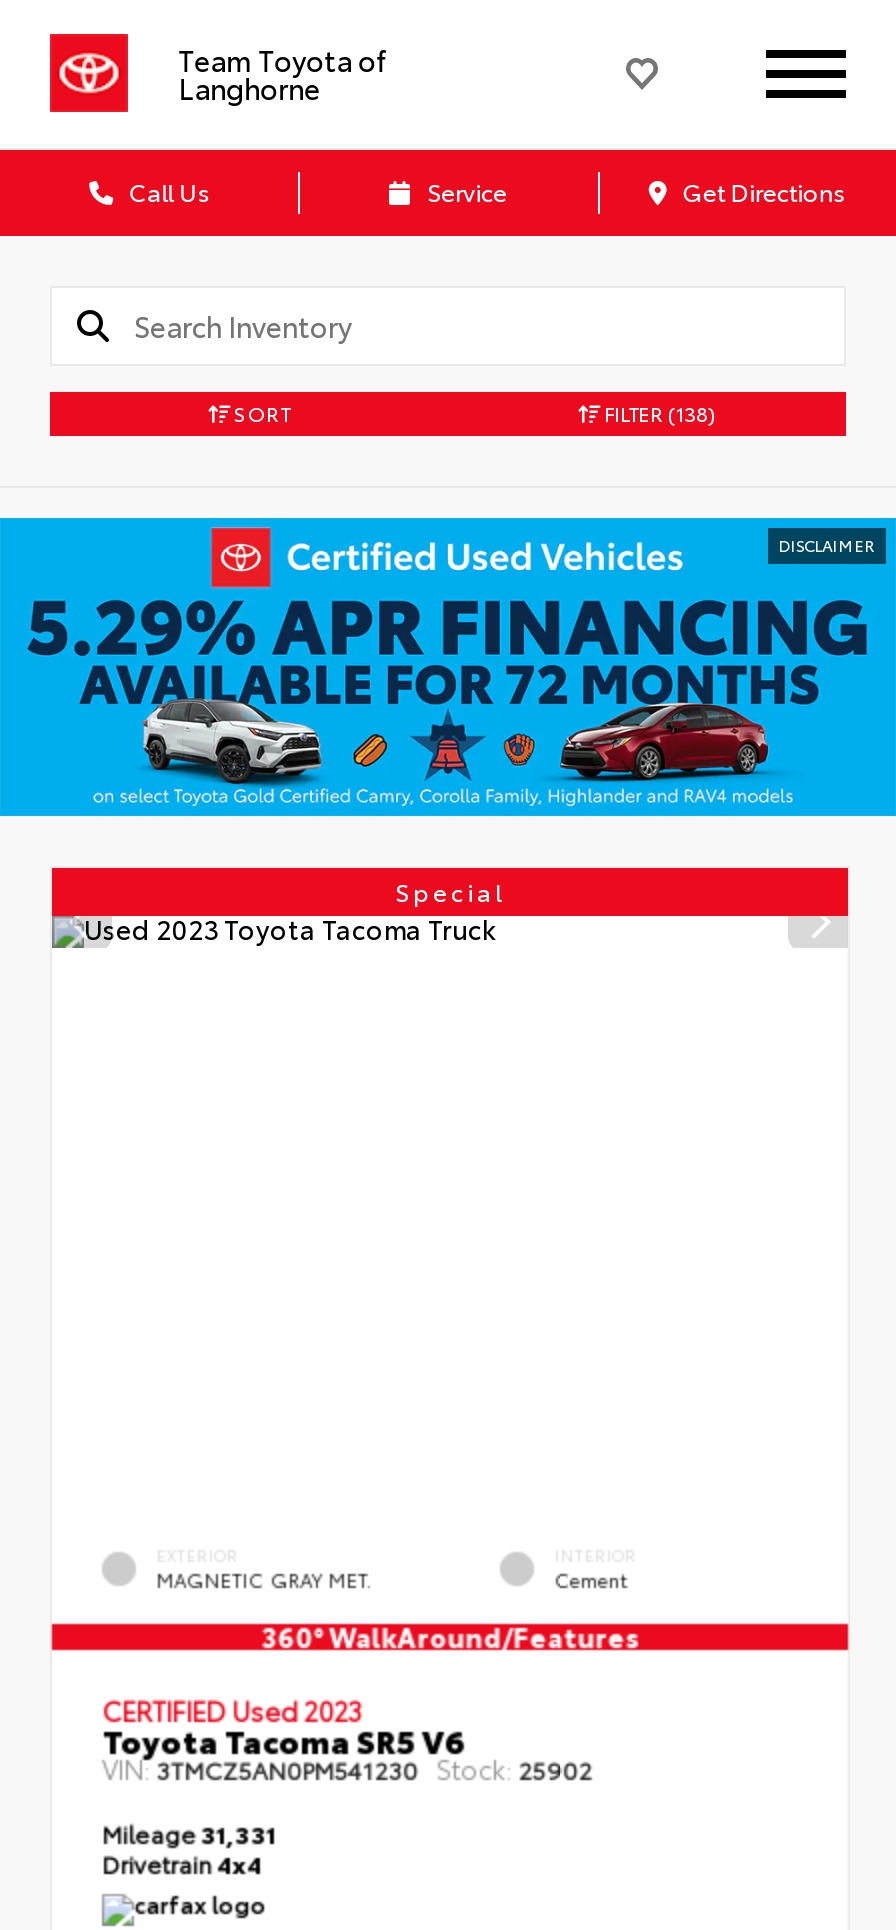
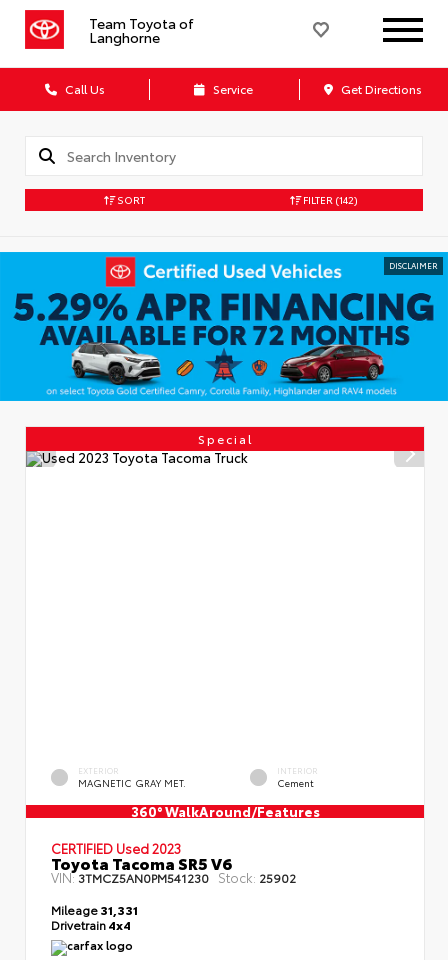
- FILTER (138)
+ FILTER (142)
